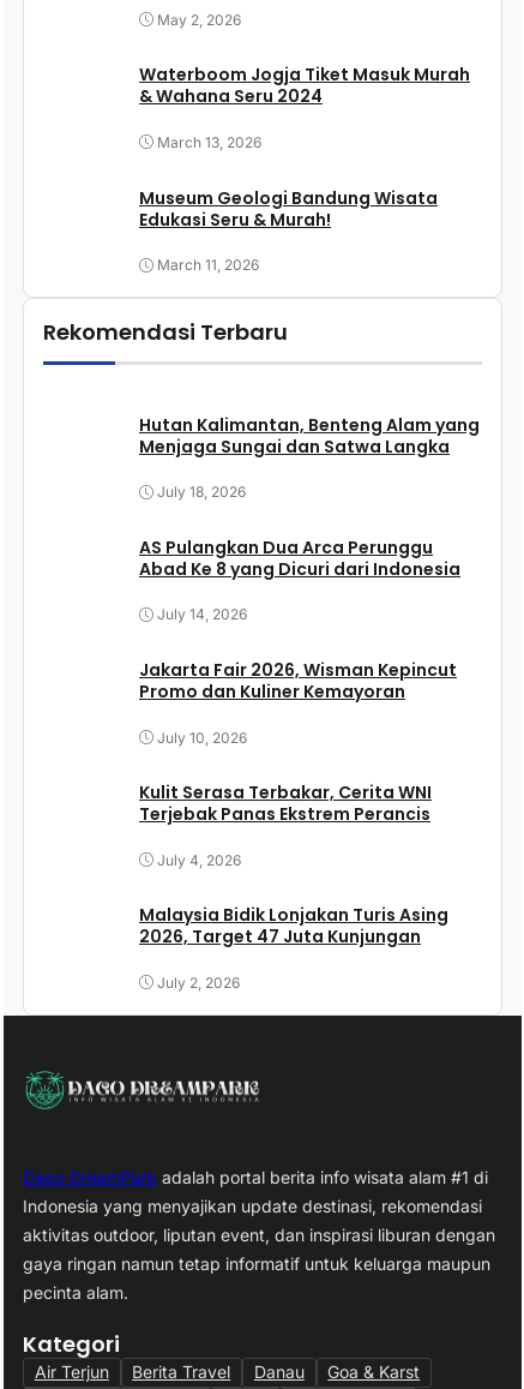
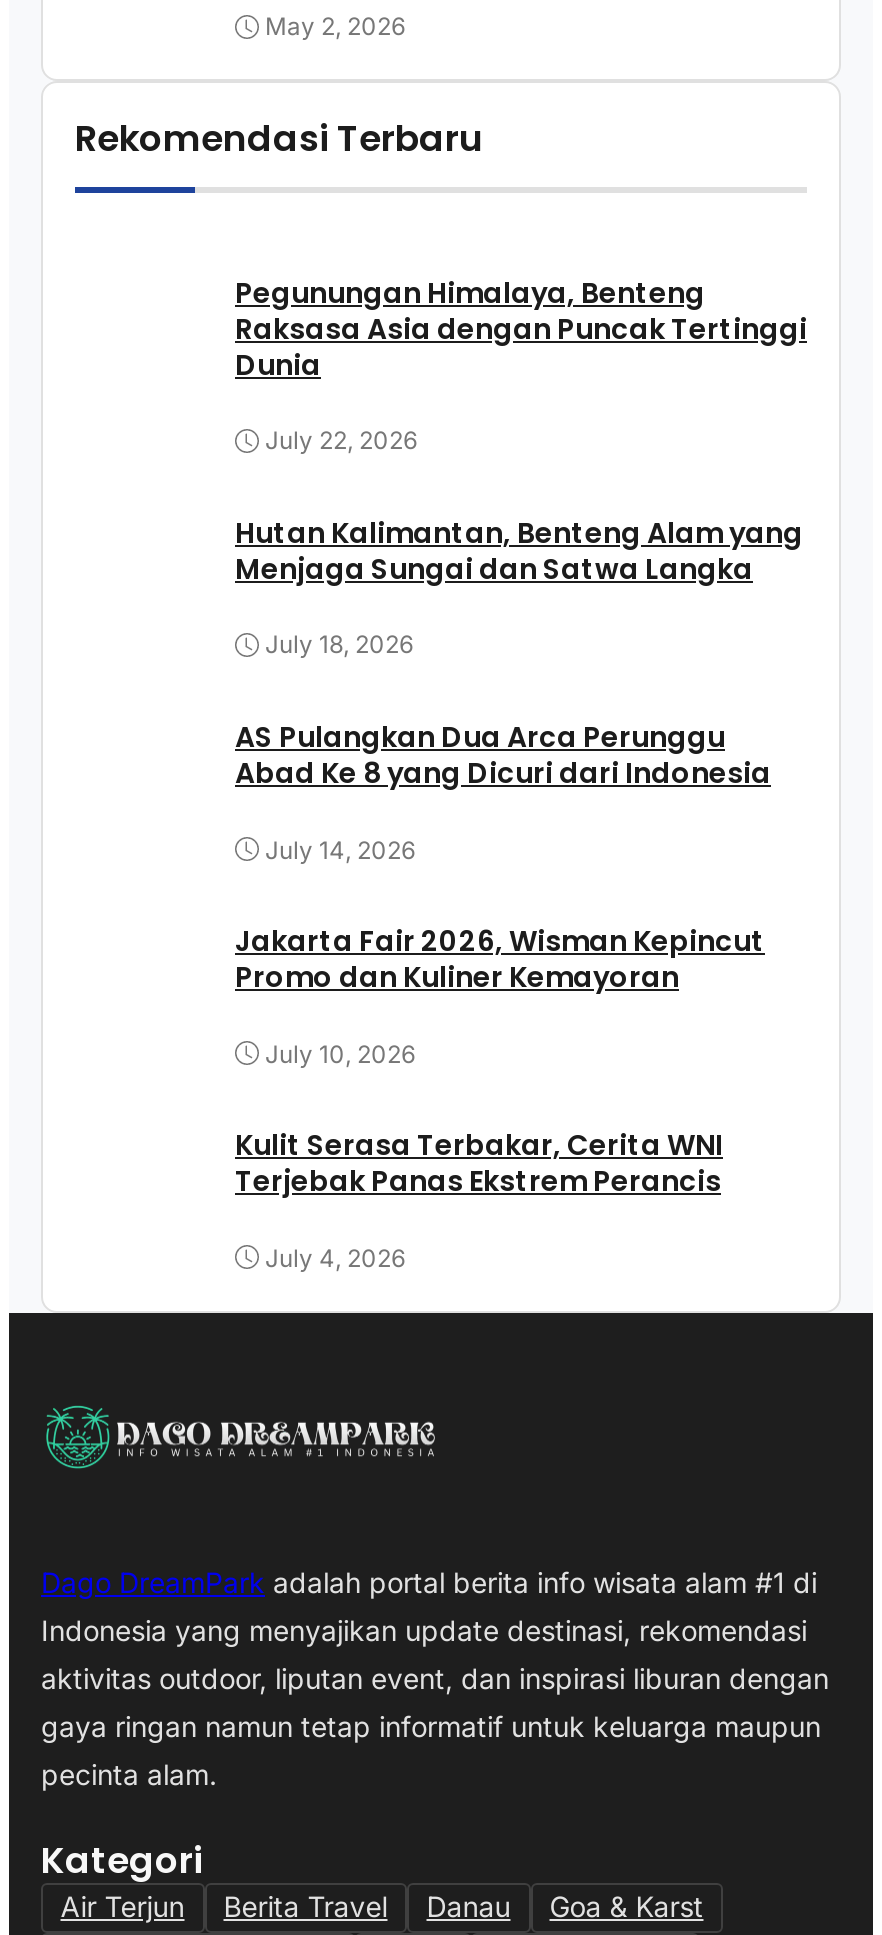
- Waterboom Jogja Tiket Masuk Murah
- & Wahana Seru 2024
- March 13, 2026
- Museum Geologi Bandung Wisata
- Edukasi Seru & Murah!
- March 11, 2026

moved up: Rekomendasi Terbaru

+ Pegunungan Himalaya, Benteng
+ Raksasa Asia dengan Puncak Tertinggi
+ Dunia
+ July 22, 2026

- Malaysia Bidik Lonjakan Turis Asing
- 2026, Target 47 Juta Kunjungan
- July 2, 2026
